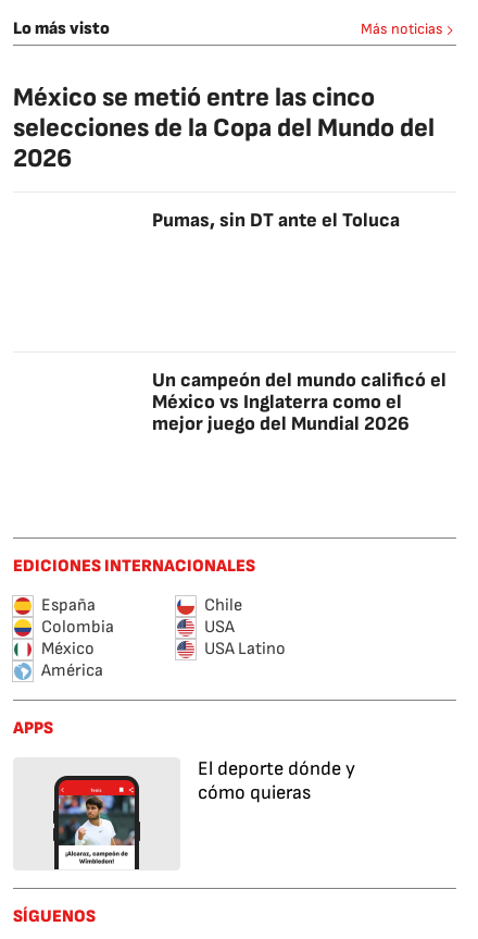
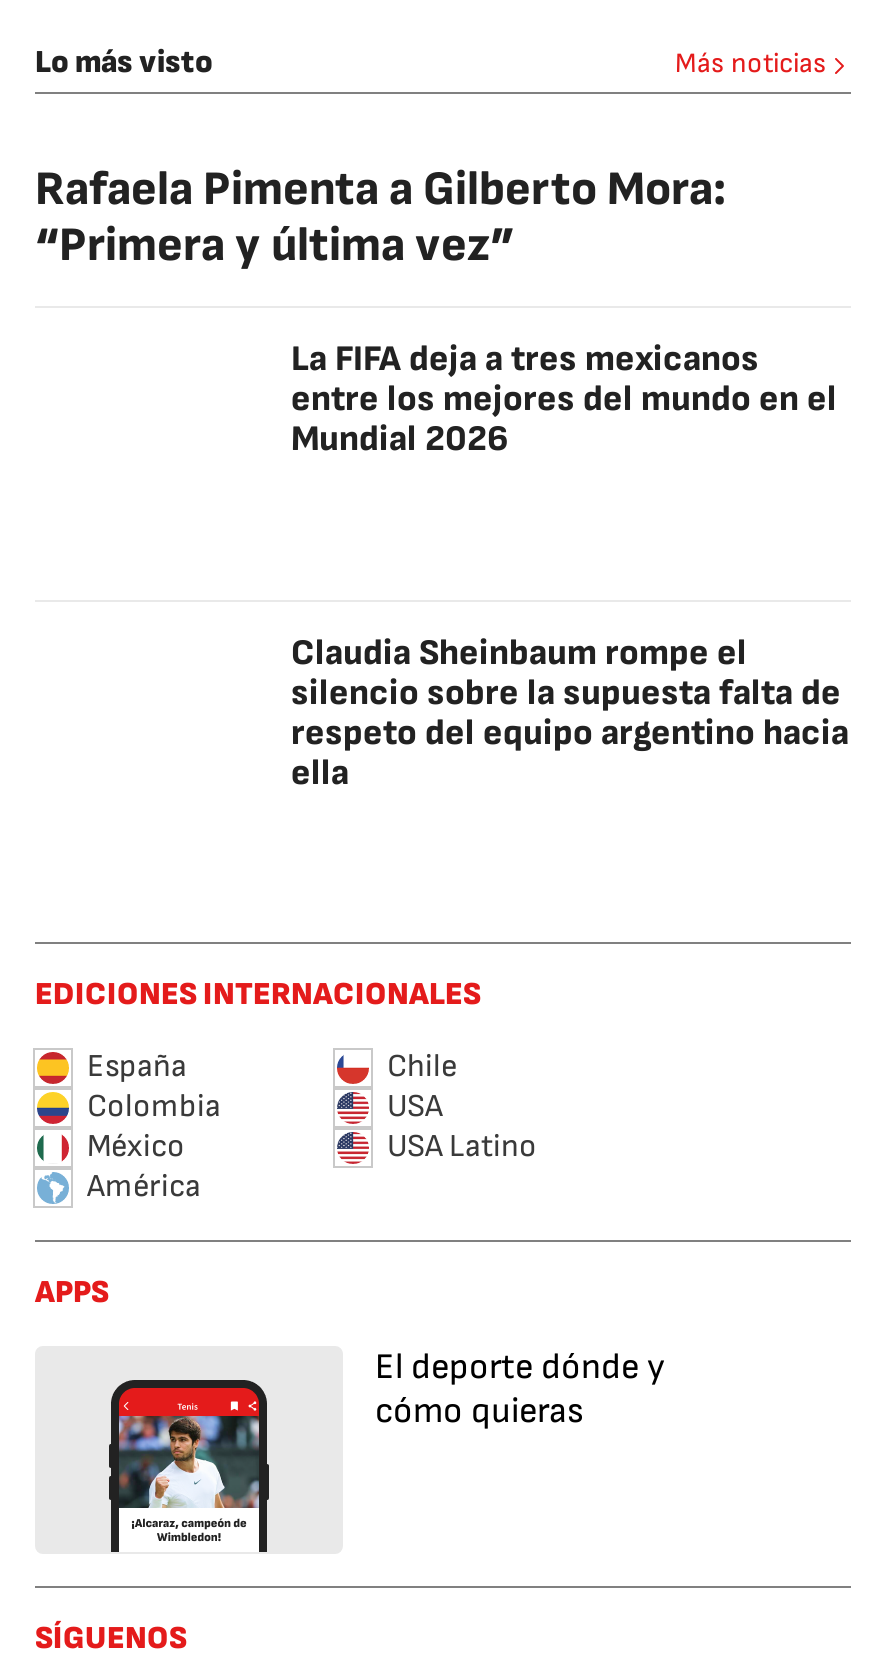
- México se metió entre las cinco
- selecciones de la Copa del Mundo del
- 2026
+ Rafaela Pimenta a Gilberto Mora:
+ “Primera y última vez”

- Pumas, sin DT ante el Toluca
+ La FIFA deja a tres mexicanos
+ entre los mejores del mundo en el
+ Mundial 2026

- Un campeón del mundo calificó el
- México vs Inglaterra como el
- mejor juego del Mundial 2026
+ Claudia Sheinbaum rompe el
+ silencio sobre la supuesta falta de
+ respeto del equipo argentino hacia
+ ella
